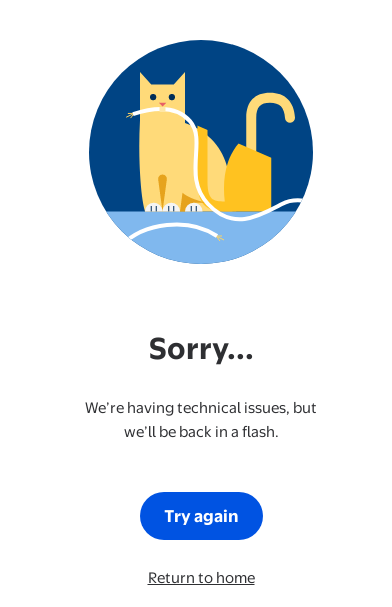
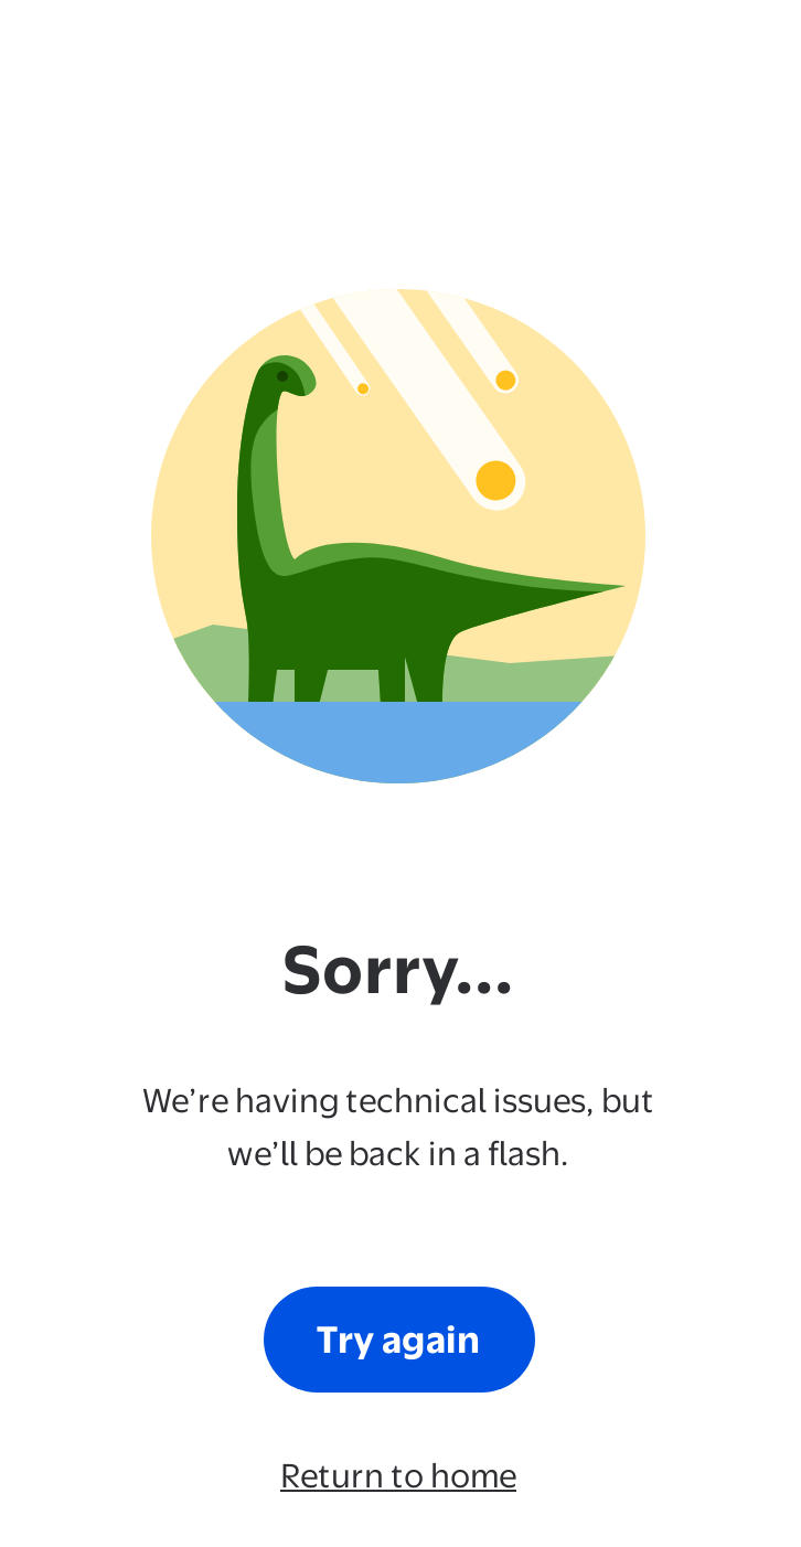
- [image]
+ [image]
